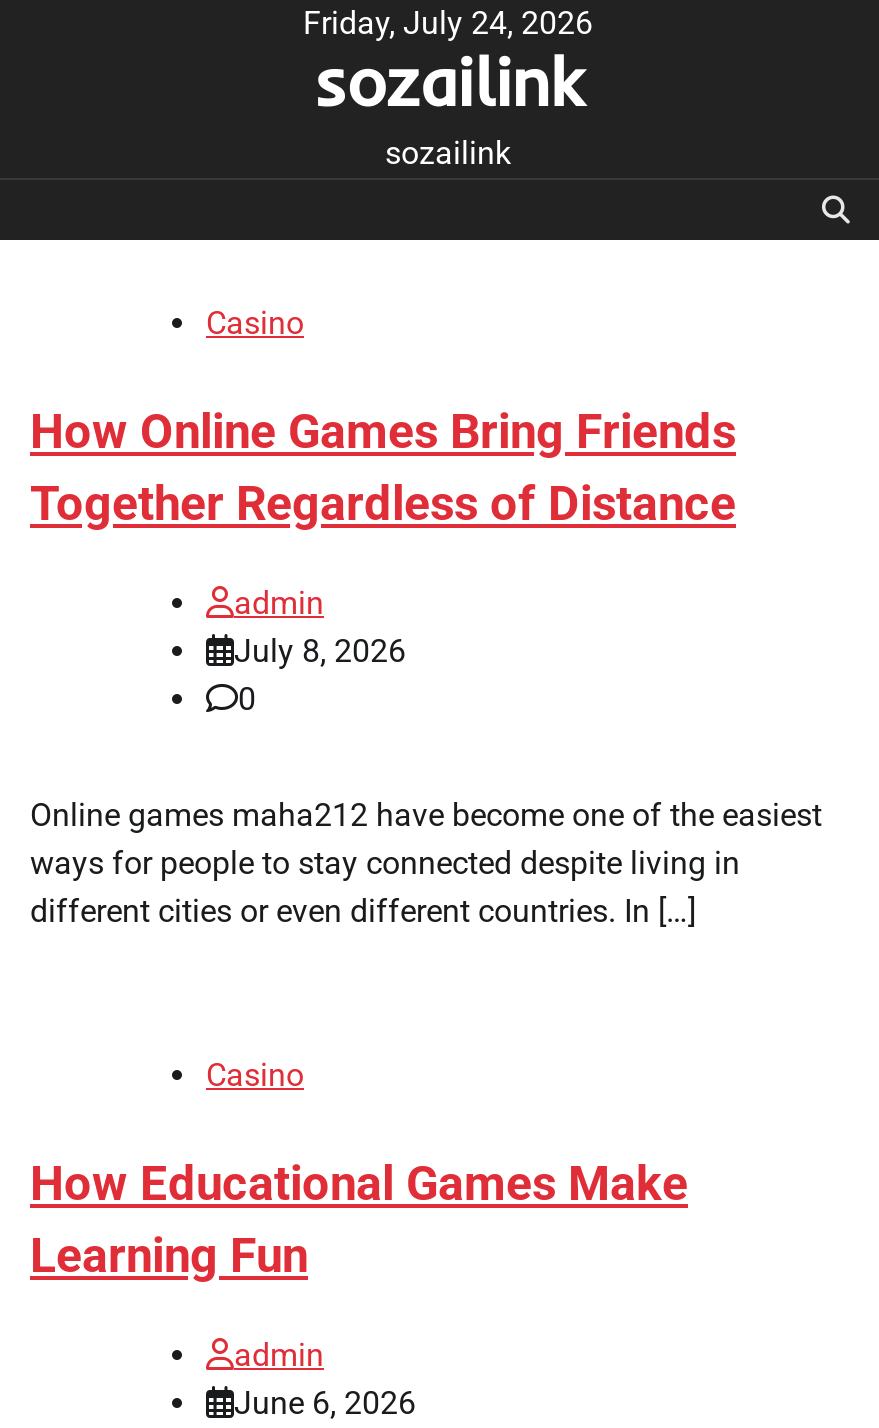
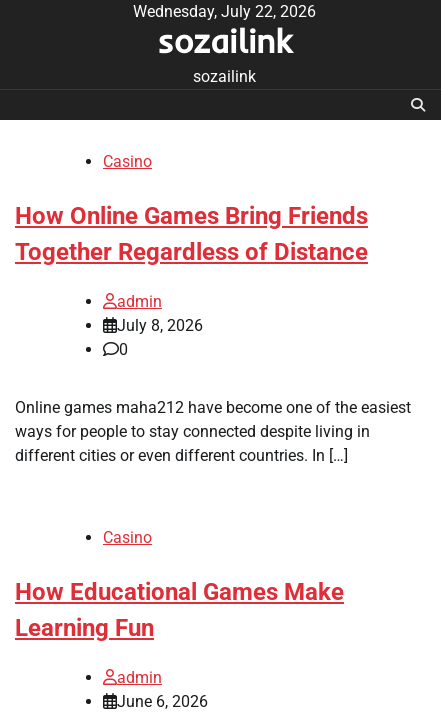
- Friday, July 24, 2026
+ Wednesday, July 22, 2026
